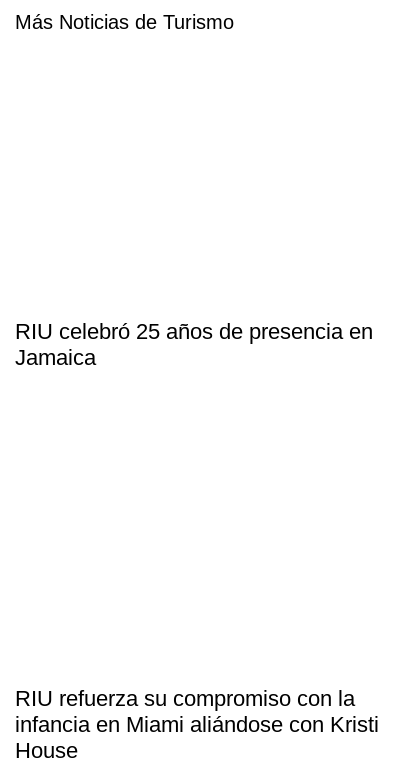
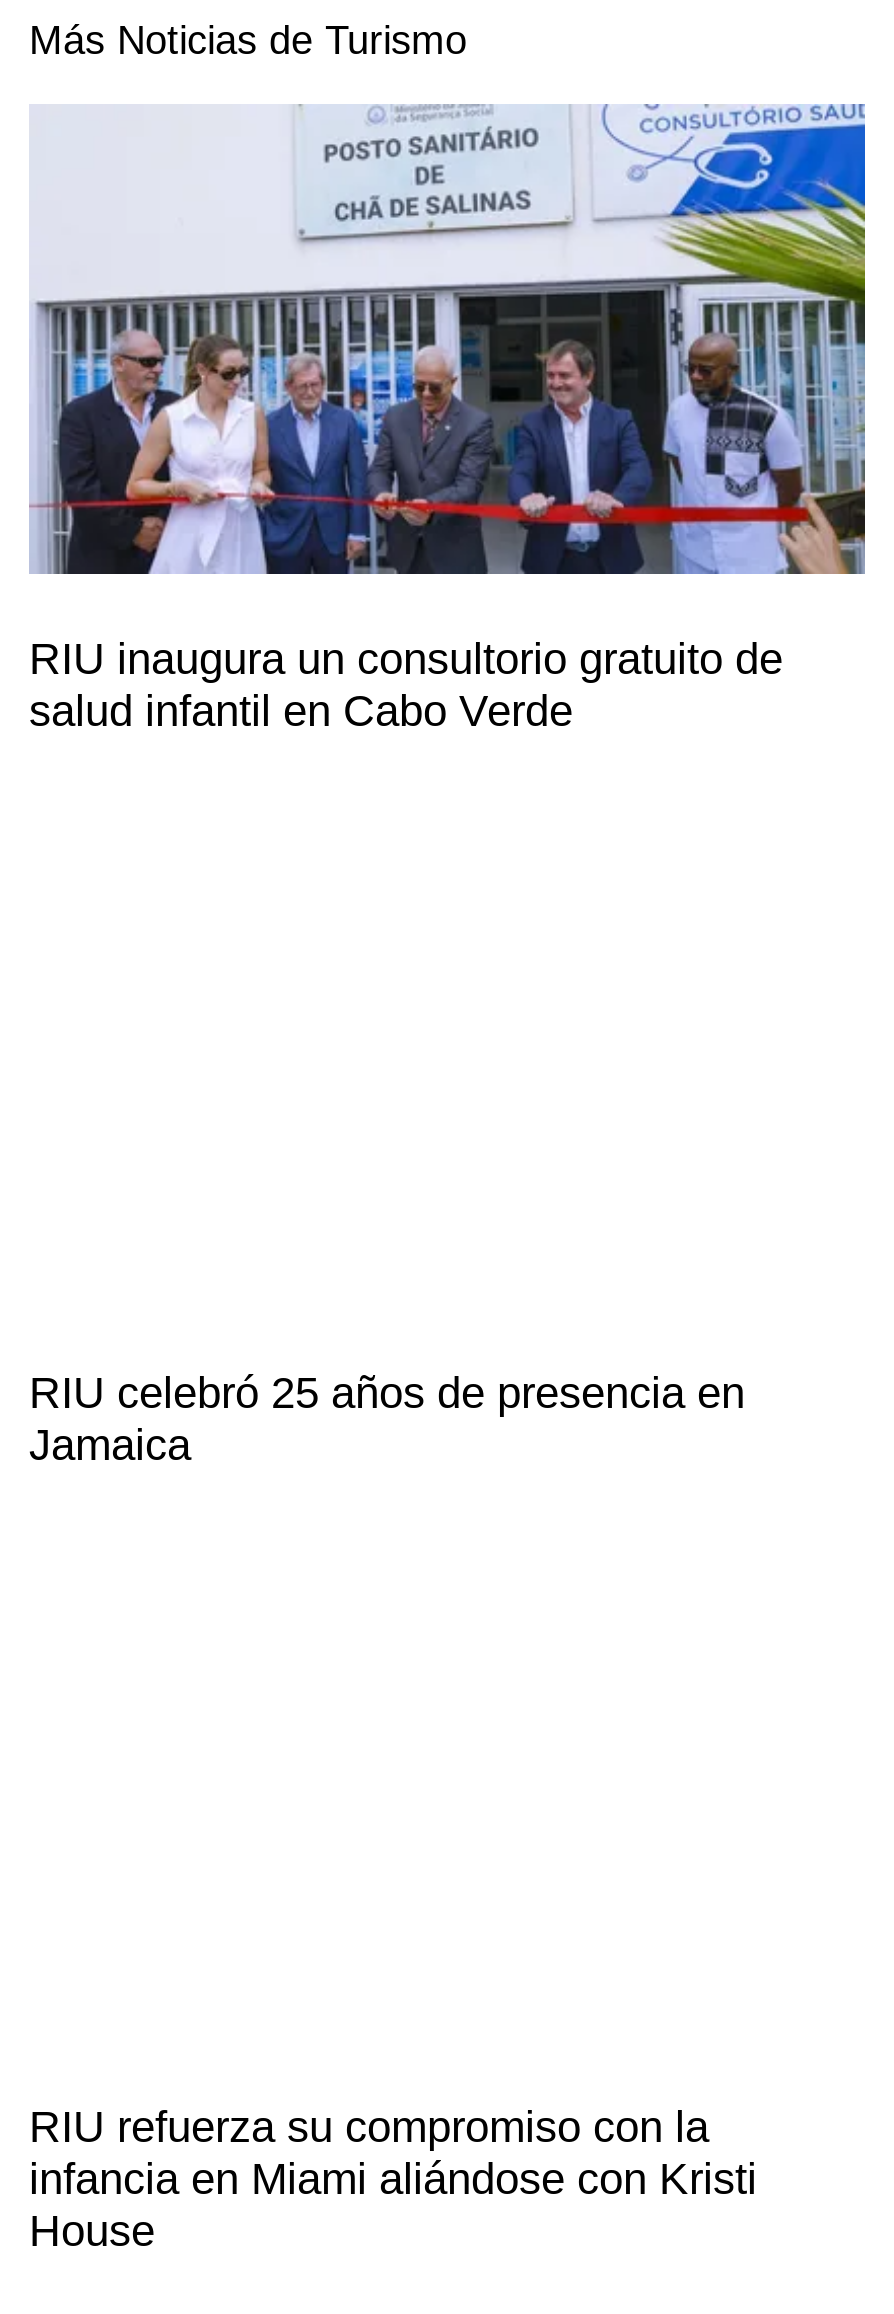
+ [image]
+ RIU inaugura un consultorio gratuito de
+ salud infantil en Cabo Verde
